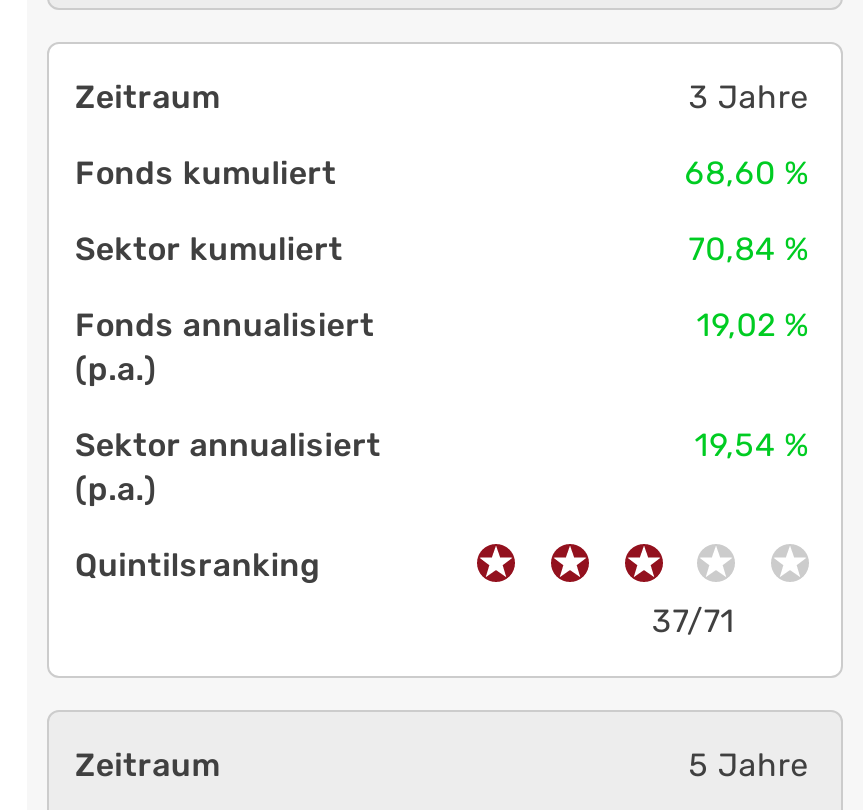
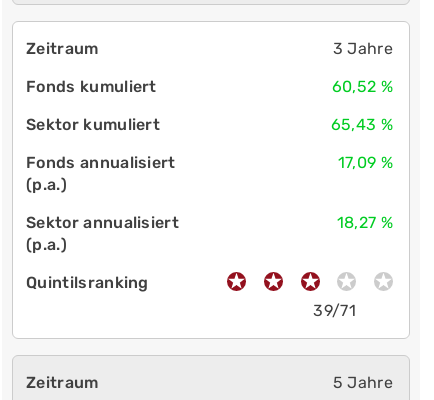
- 68,60 %
+ 60,52 %

- 70,84 %
+ 65,43 %

- 19,02 %
+ 17,09 %

- 19,54 %
+ 18,27 %

- 37/71
+ 39/71
